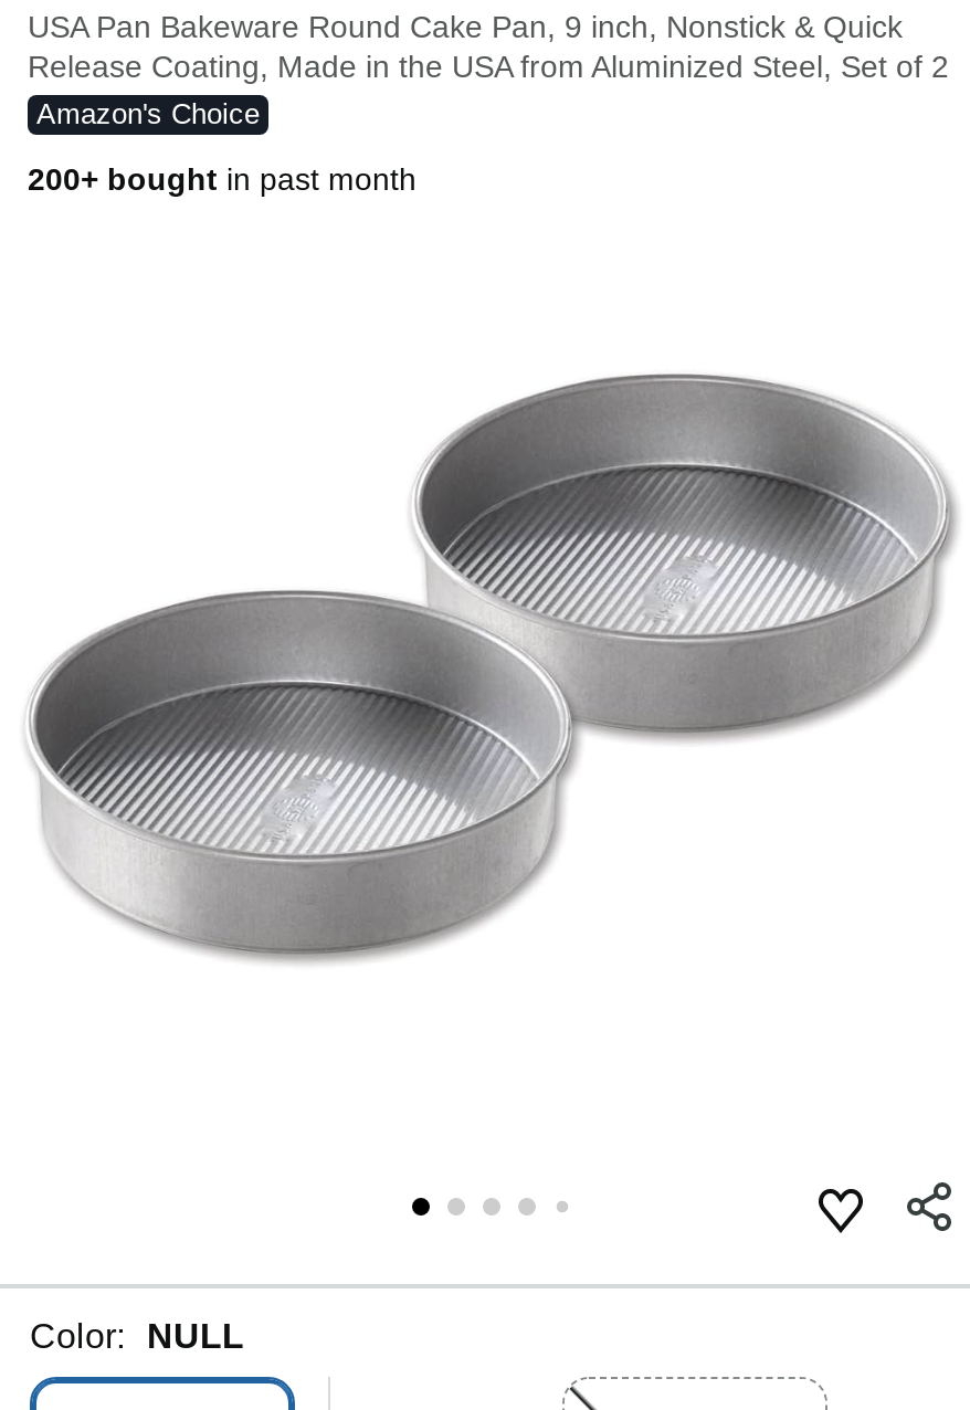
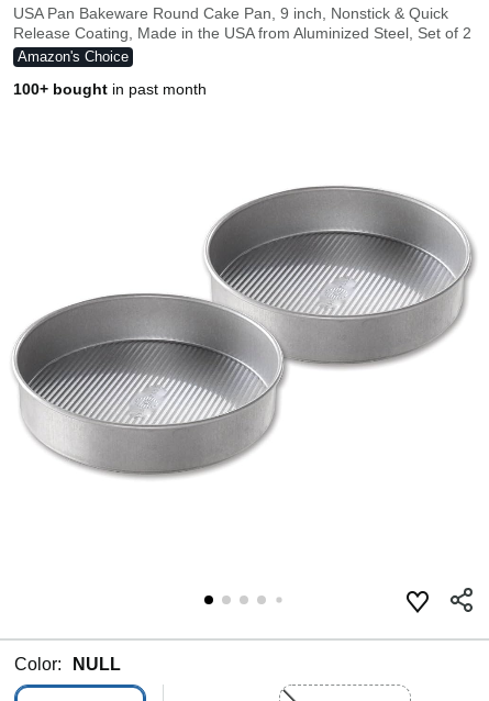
- 200+ bought in past month
+ 100+ bought in past month
